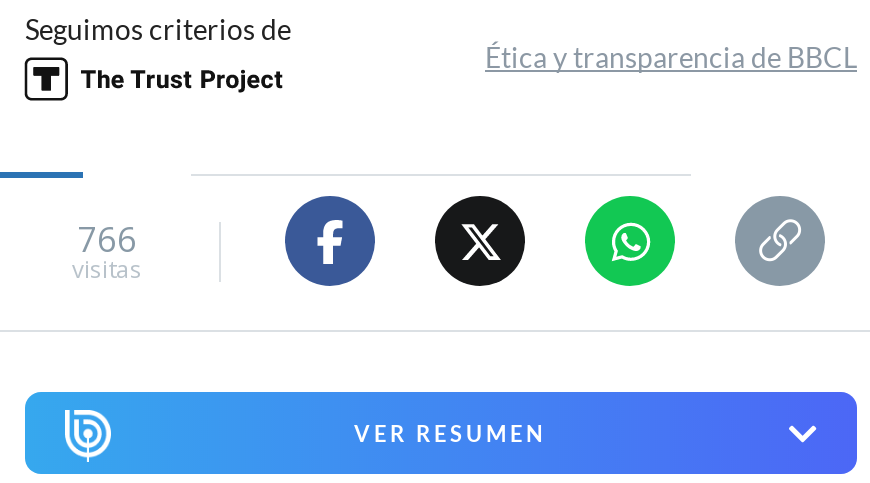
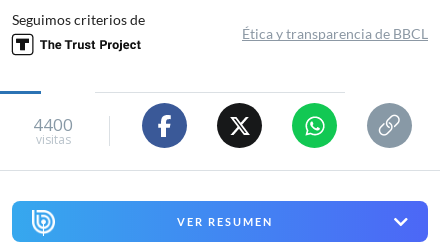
- 766
+ 4400
